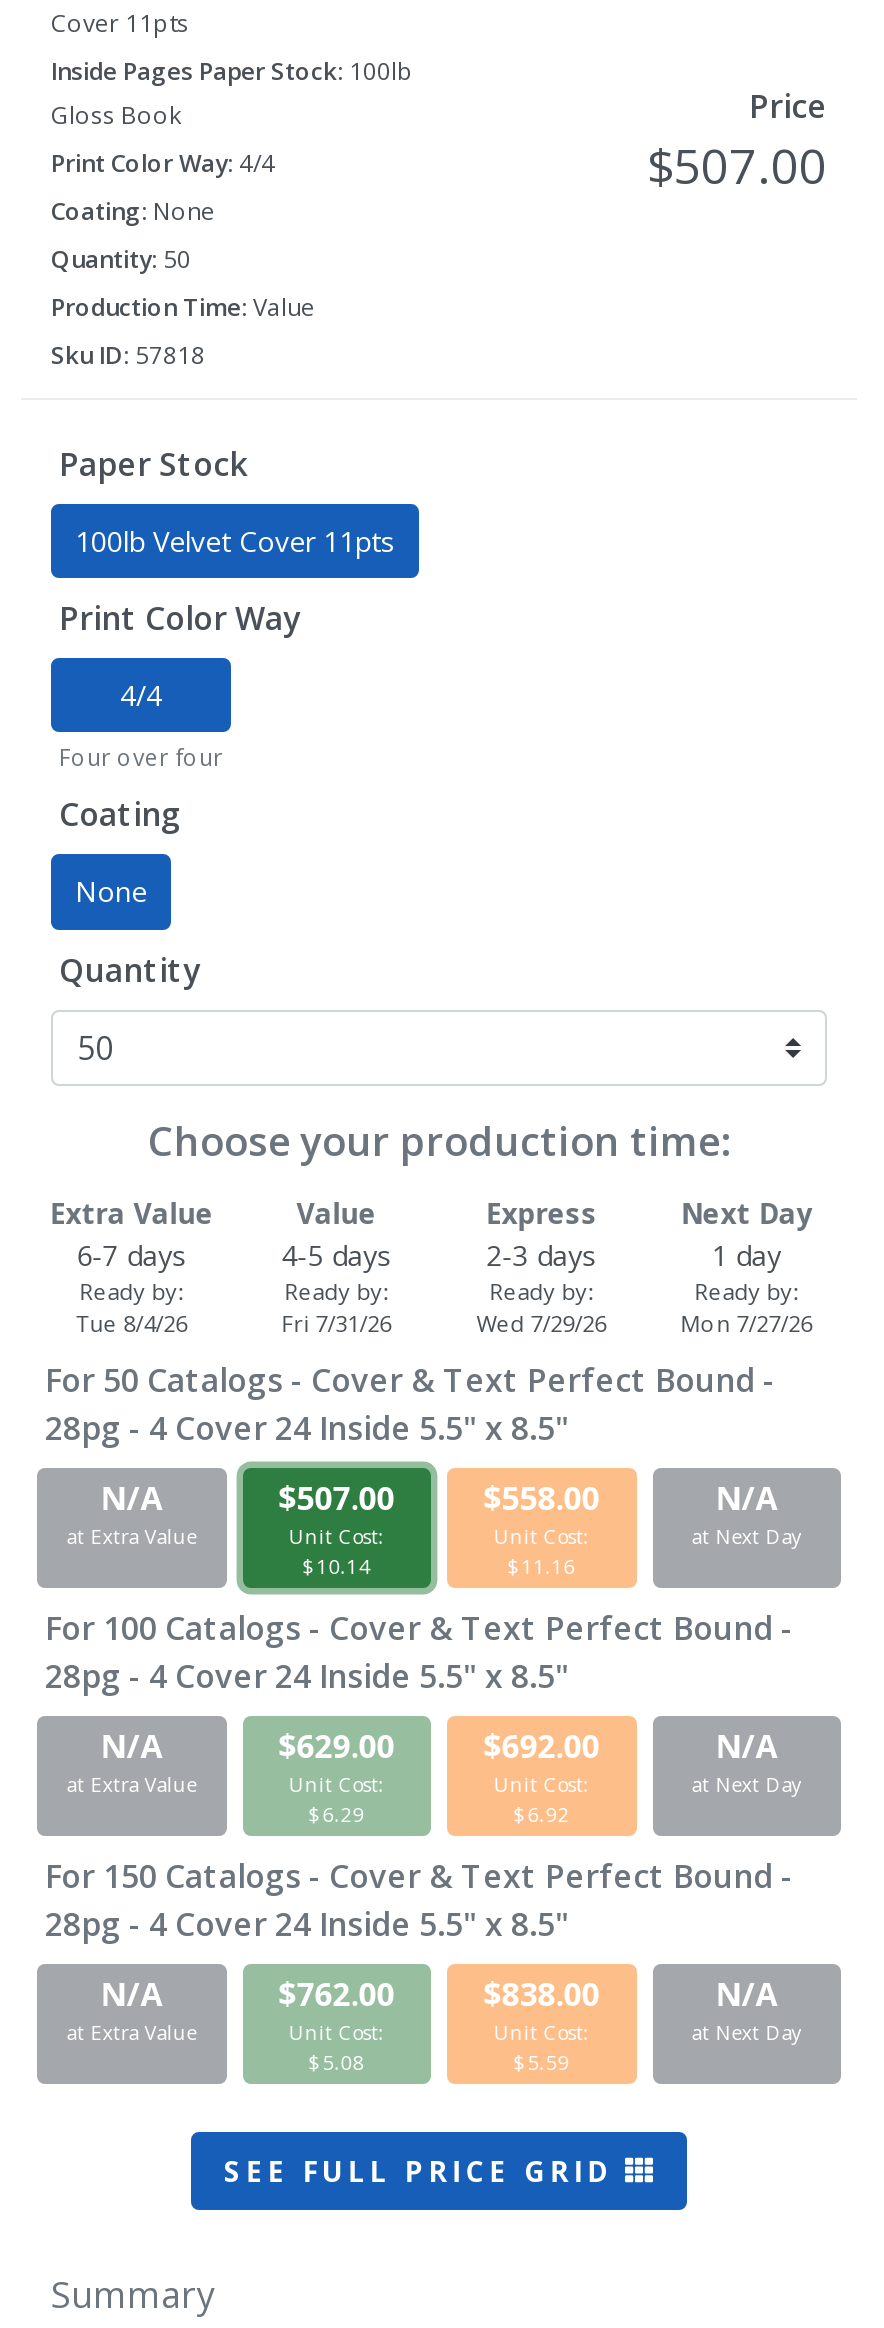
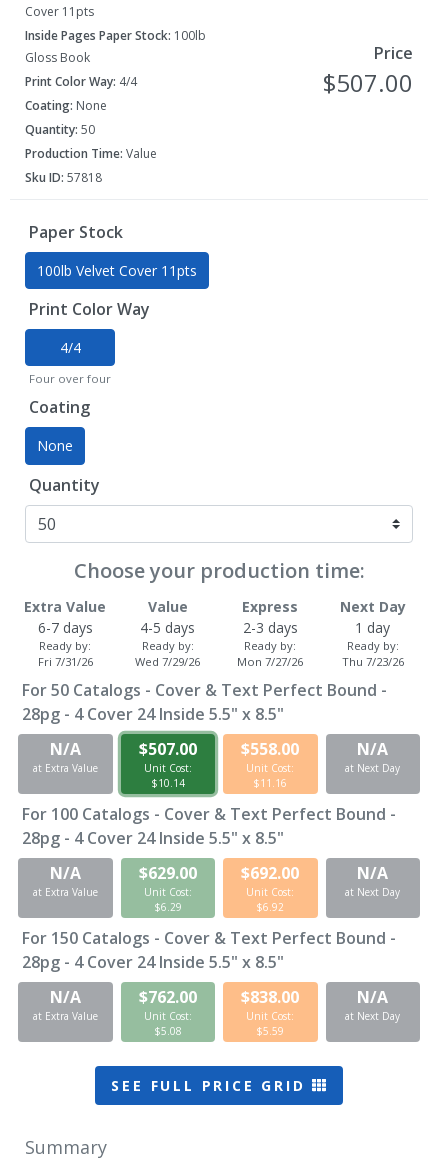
- Tue 8/4/26
+ Fri 7/31/26

- Fri 7/31/26
+ Wed 7/29/26

- Wed 7/29/26
+ Mon 7/27/26

- Mon 7/27/26
+ Thu 7/23/26
